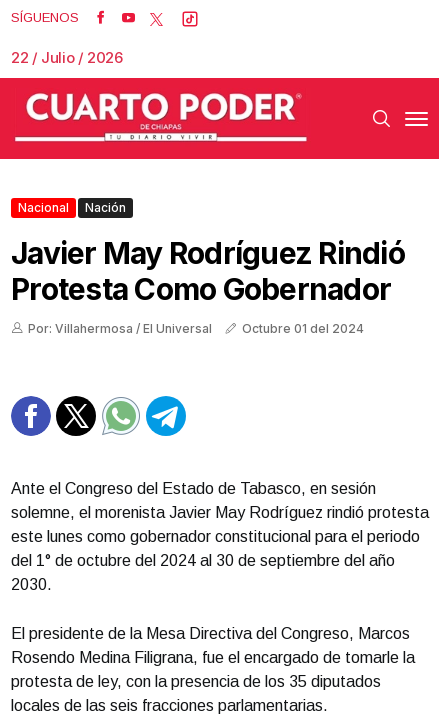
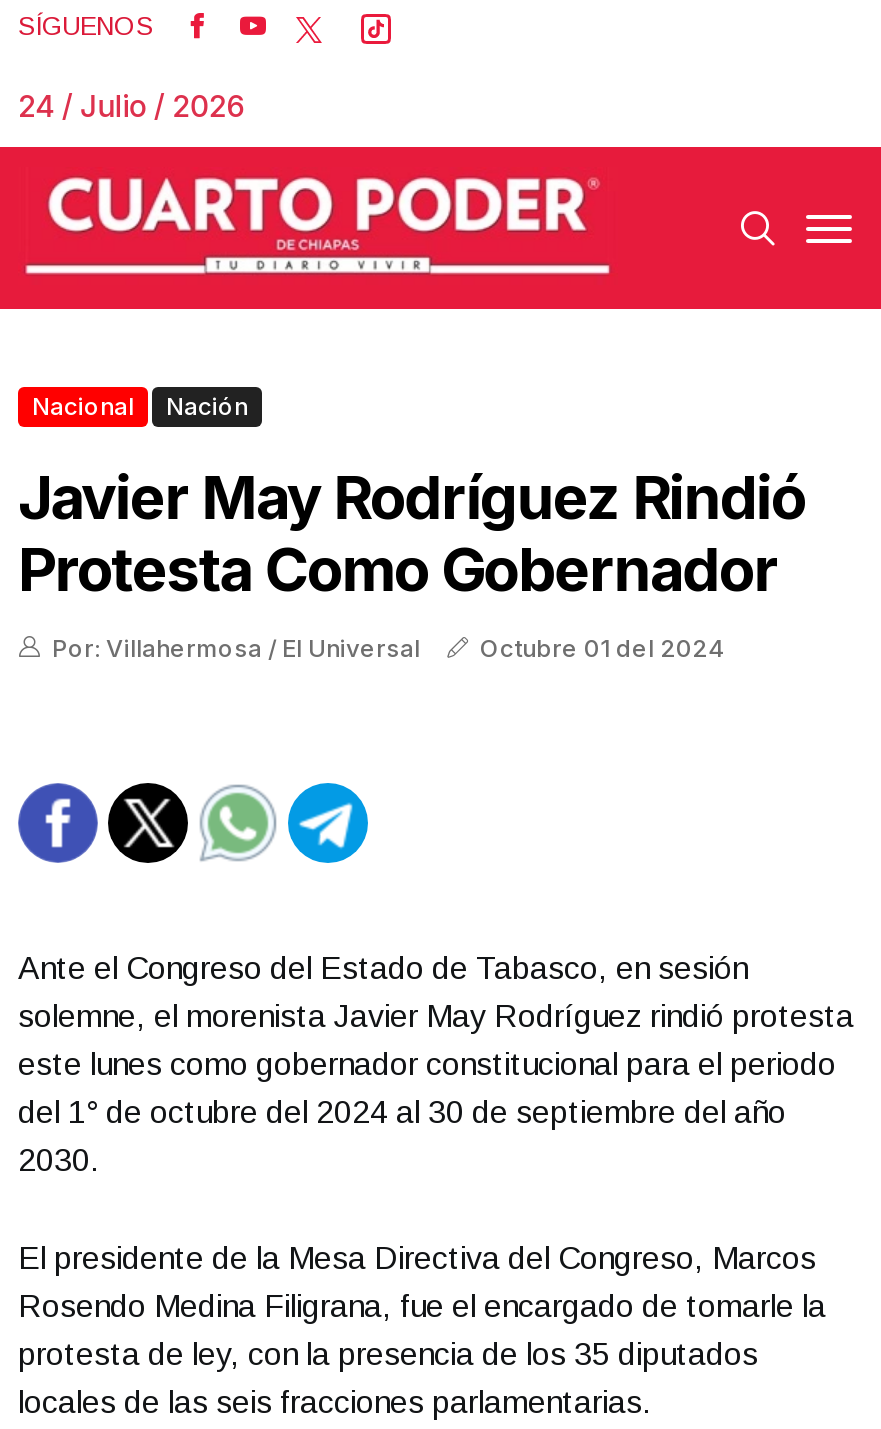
- 22 / Julio / 2026
+ 24 / Julio / 2026
